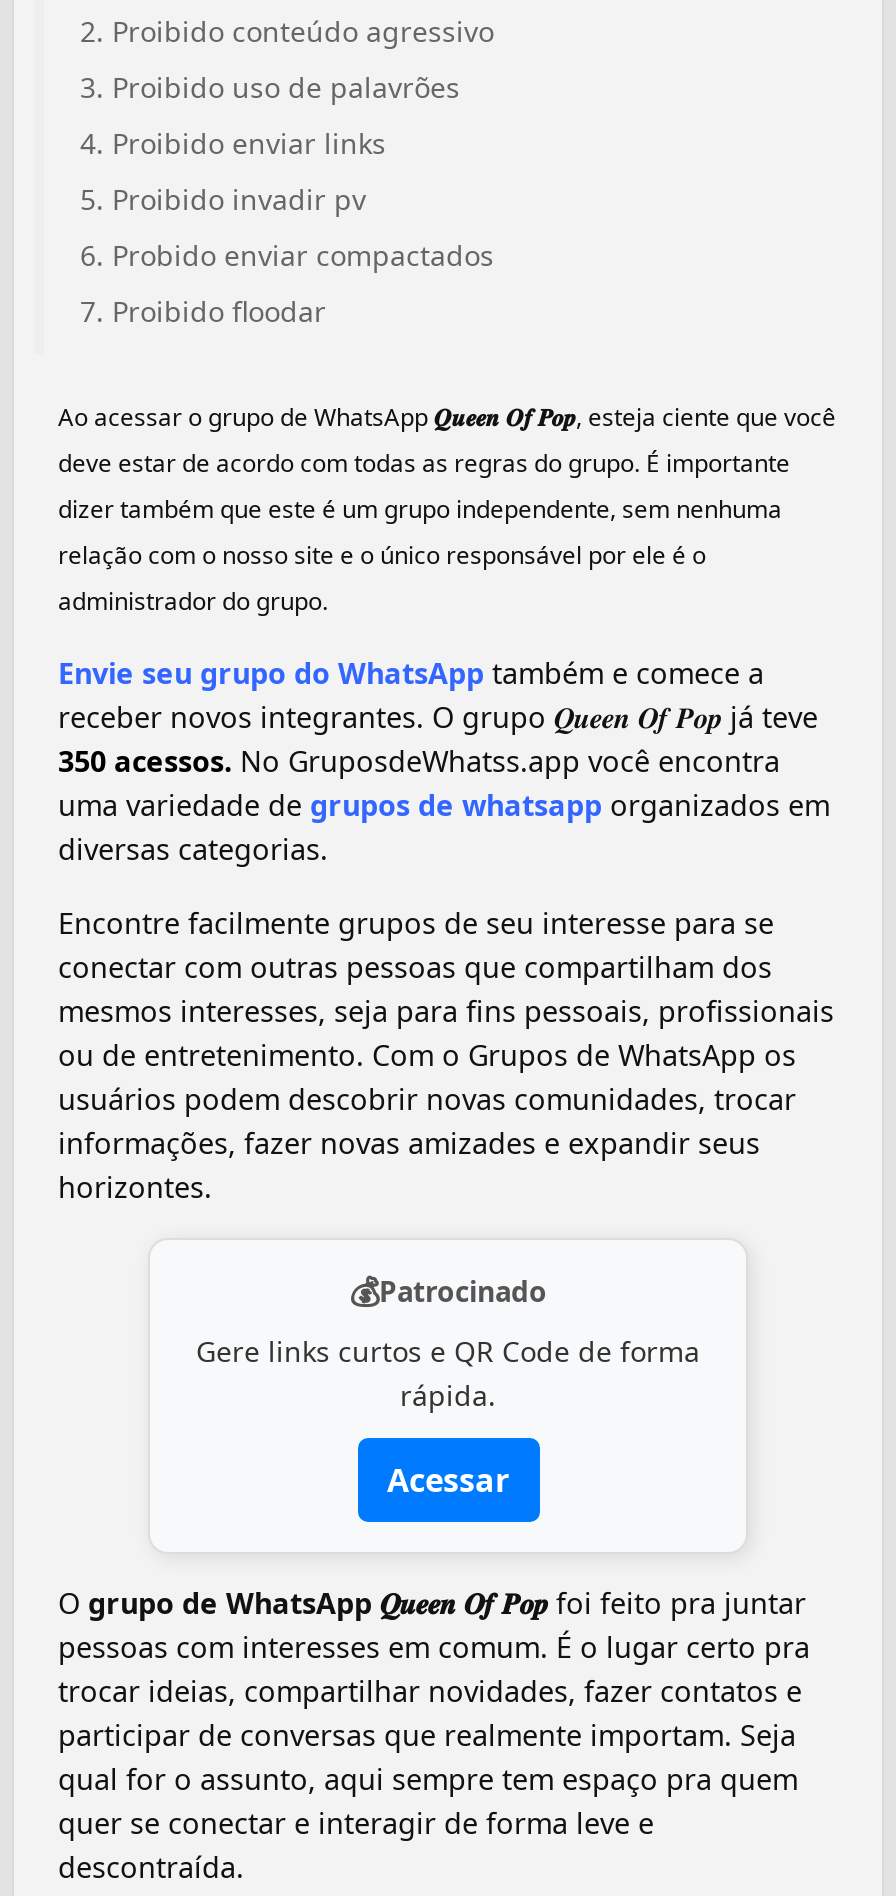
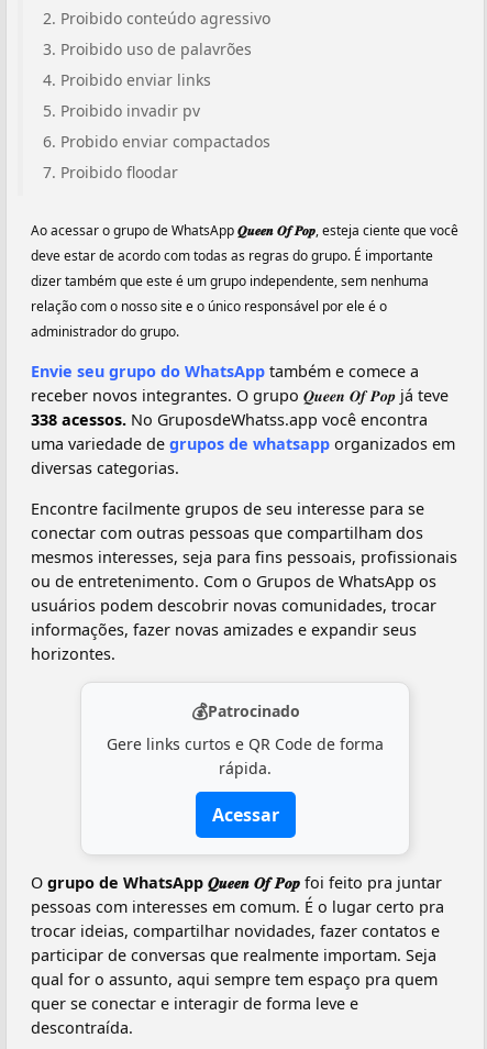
- 350 acessos. No GruposdeWhatss.app você encontra
+ 338 acessos. No GruposdeWhatss.app você encontra
